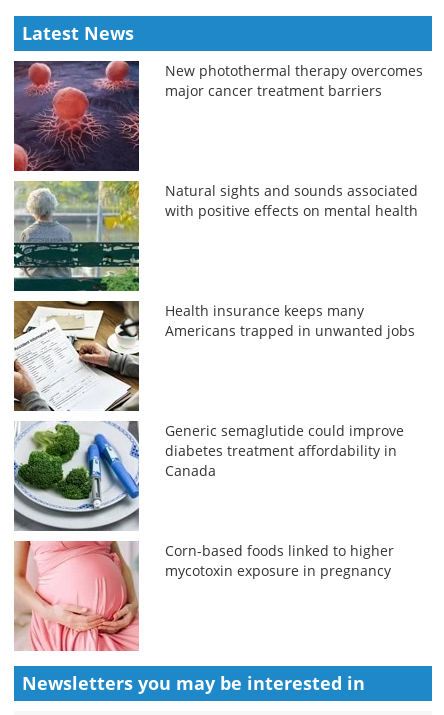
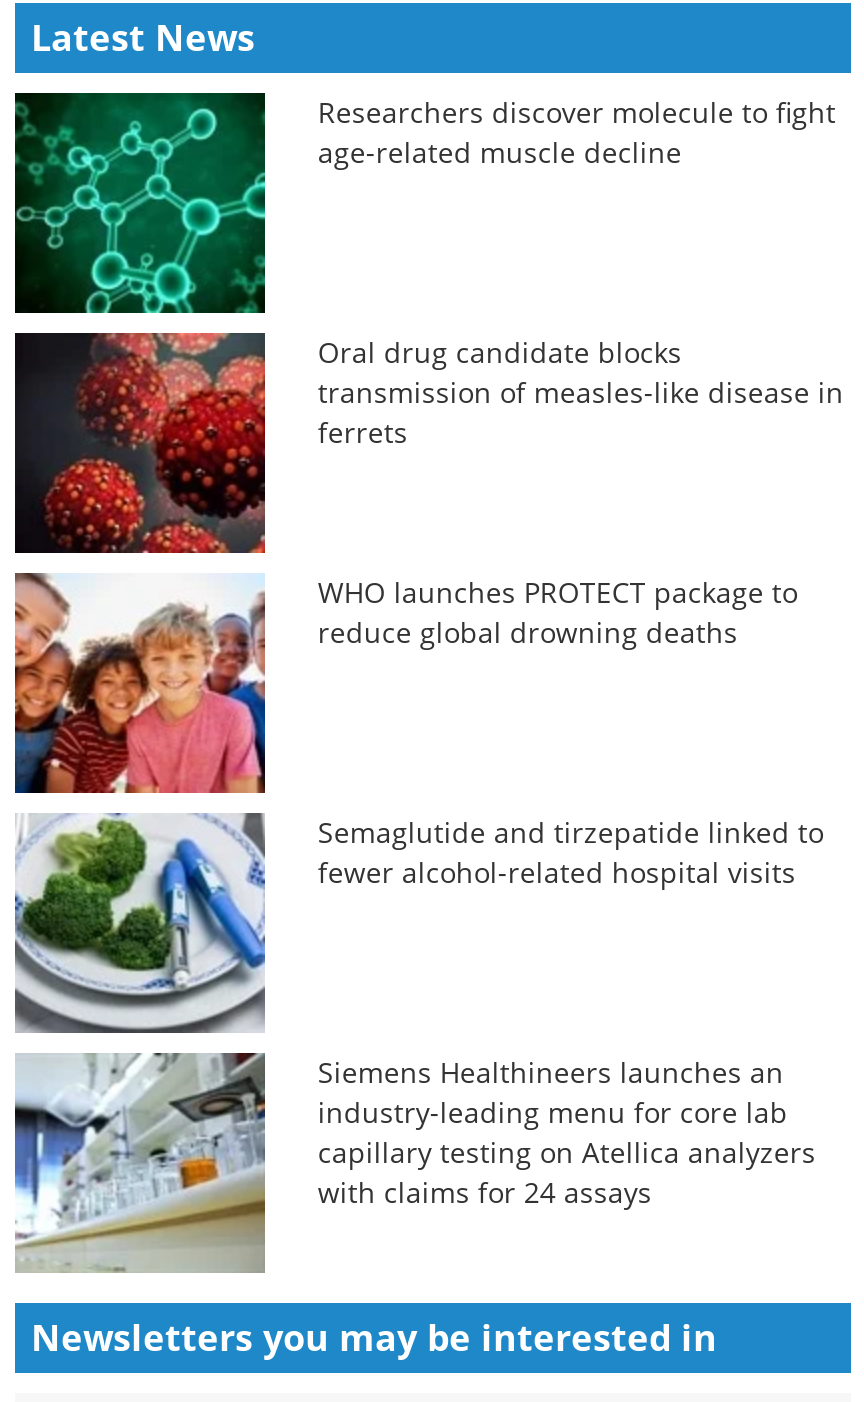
- [image]
- New photothermal therapy overcomes
- major cancer treatment barriers
+ [image]
+ Researchers discover molecule to fight
+ age-related muscle decline

- [image]
- Natural sights and sounds associated
- with positive effects on mental health
+ [image]
+ Oral drug candidate blocks
+ transmission of measles-like disease in
+ ferrets

- [image]
- Health insurance keeps many
- Americans trapped in unwanted jobs
+ [image]
+ WHO launches PROTECT package to
+ reduce global drowning deaths

- Generic semaglutide could improve
- diabetes treatment affordability in
- Canada
+ Semaglutide and tirzepatide linked to
+ fewer alcohol-related hospital visits

- [image]
- Corn-based foods linked to higher
- mycotoxin exposure in pregnancy
+ [image]
+ Siemens Healthineers launches an
+ industry-leading menu for core lab
+ capillary testing on Atellica analyzers
+ with claims for 24 assays
